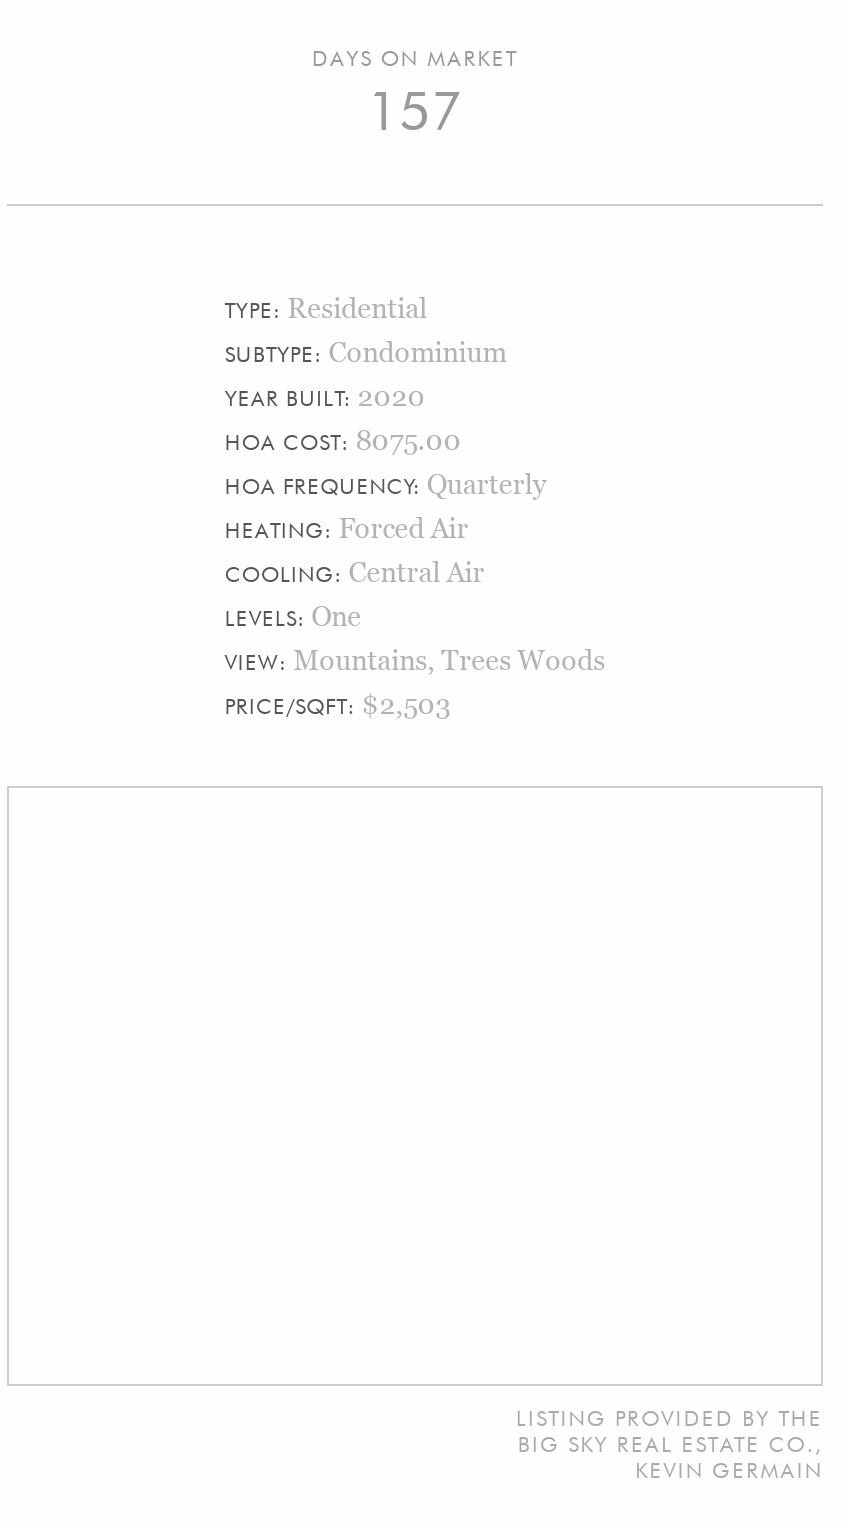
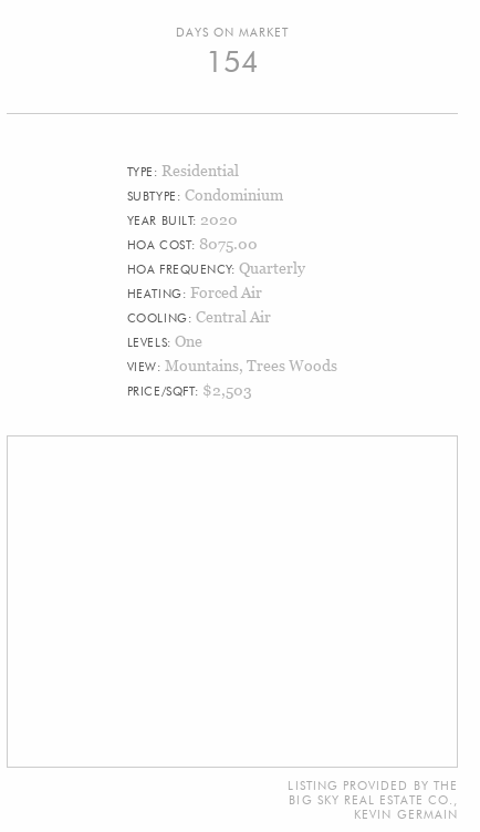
- 157
+ 154
